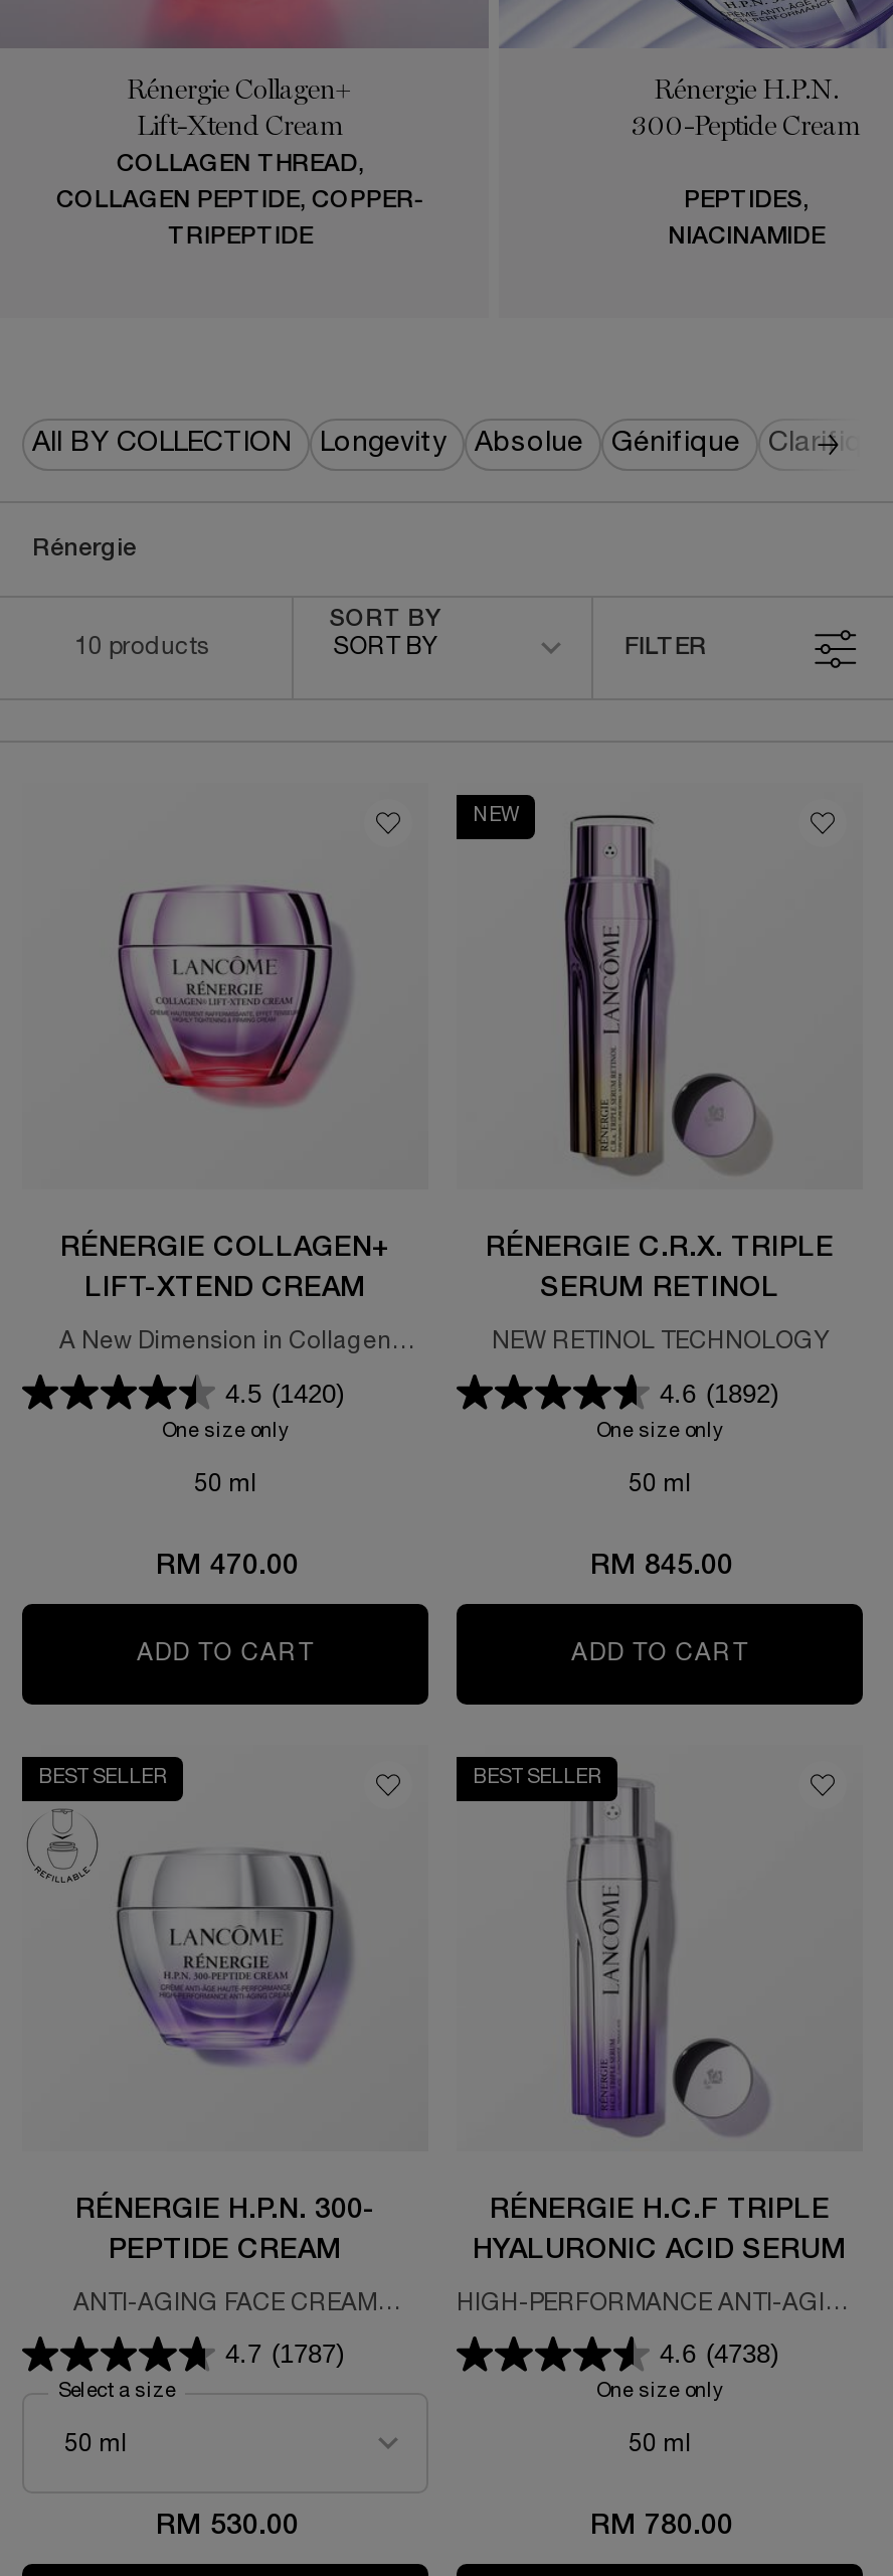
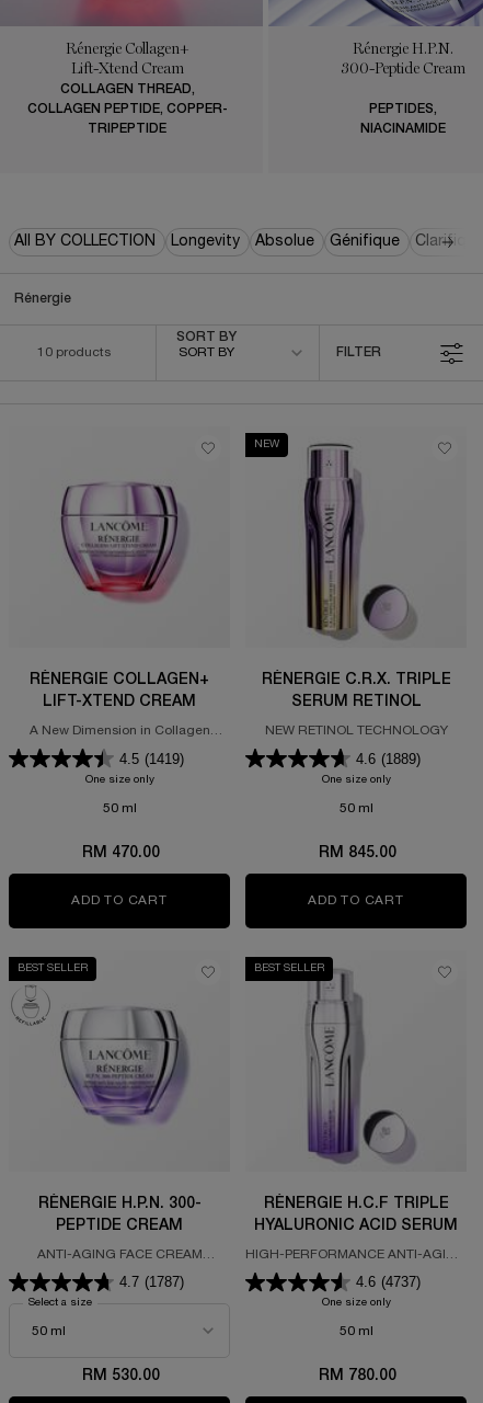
- 4.5 (1420)
+ 4.5 (1419)

- 4.6 (1892)
+ 4.6 (1889)

- 4.6 (4738)
+ 4.6 (4737)
